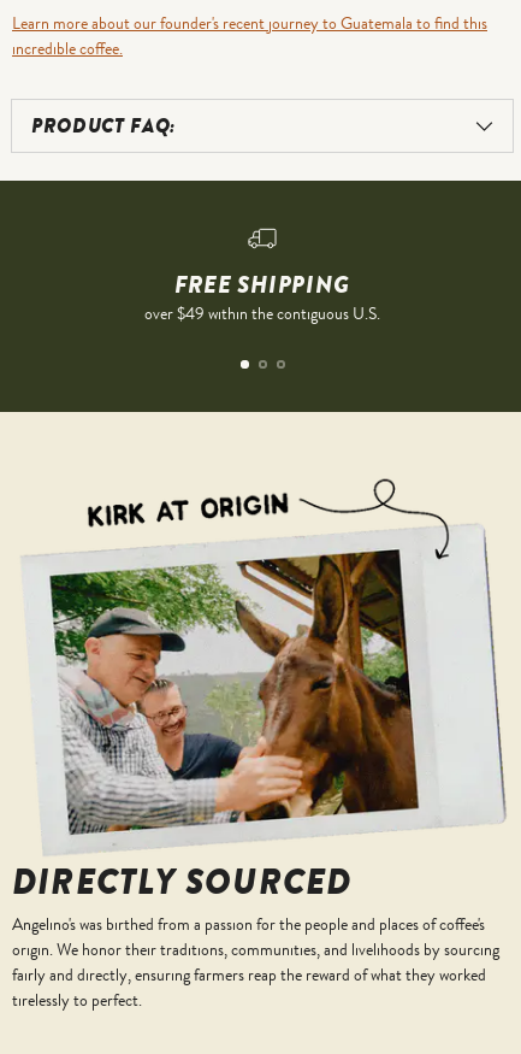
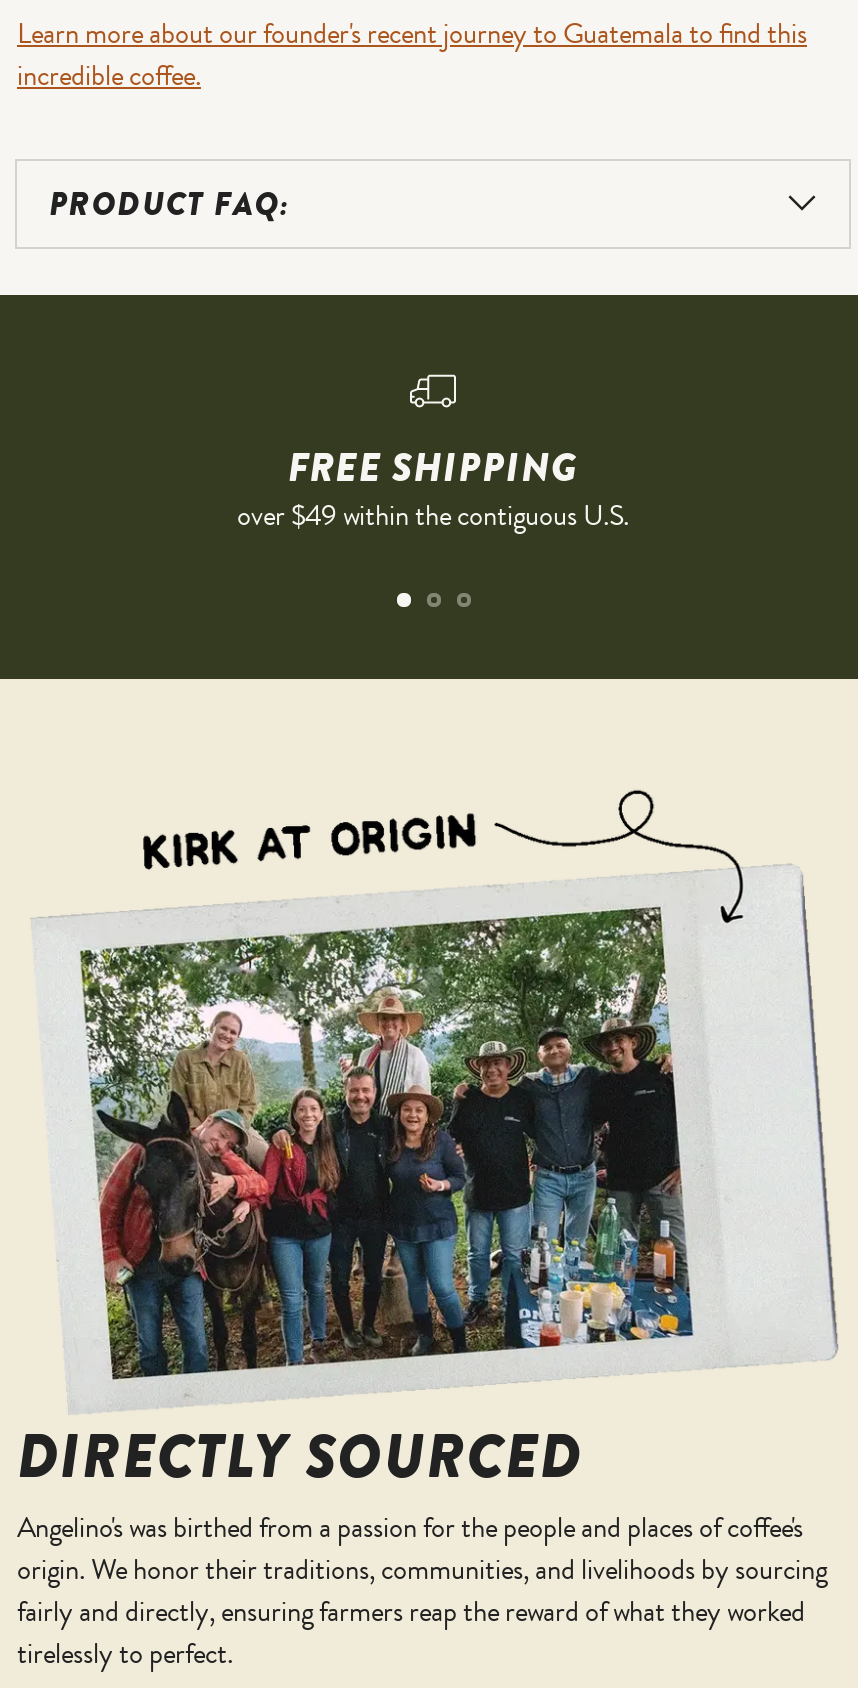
- [image]
+ [image]
